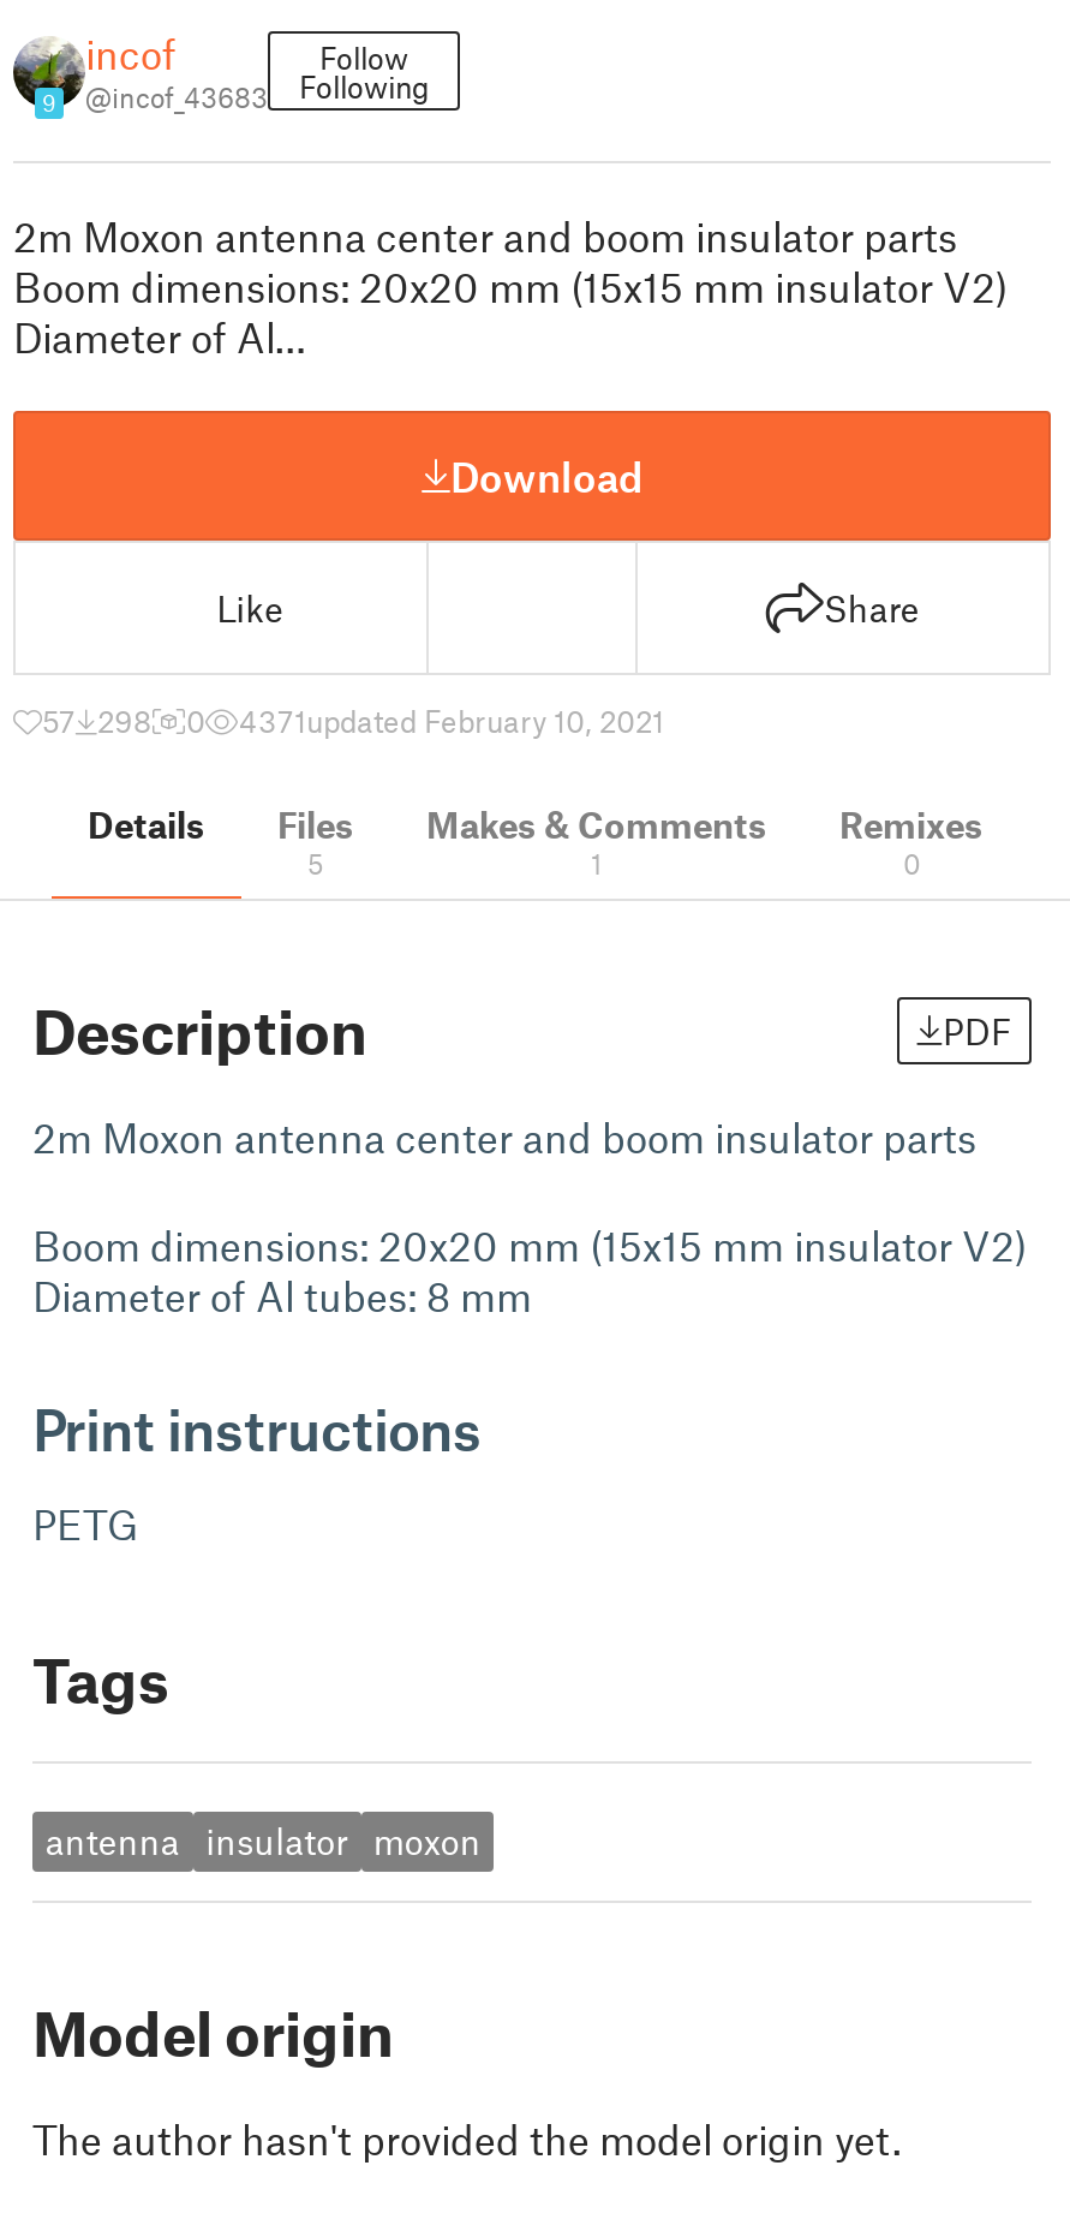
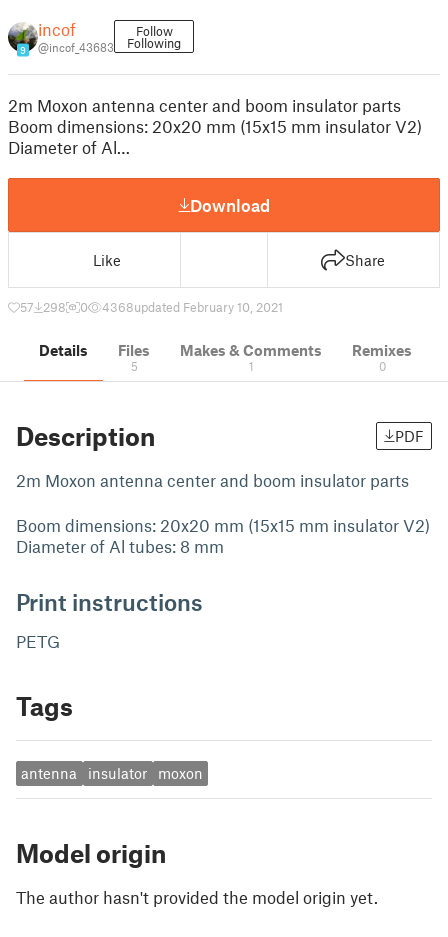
- 4371updated February 10, 2021
+ 4368updated February 10, 2021
